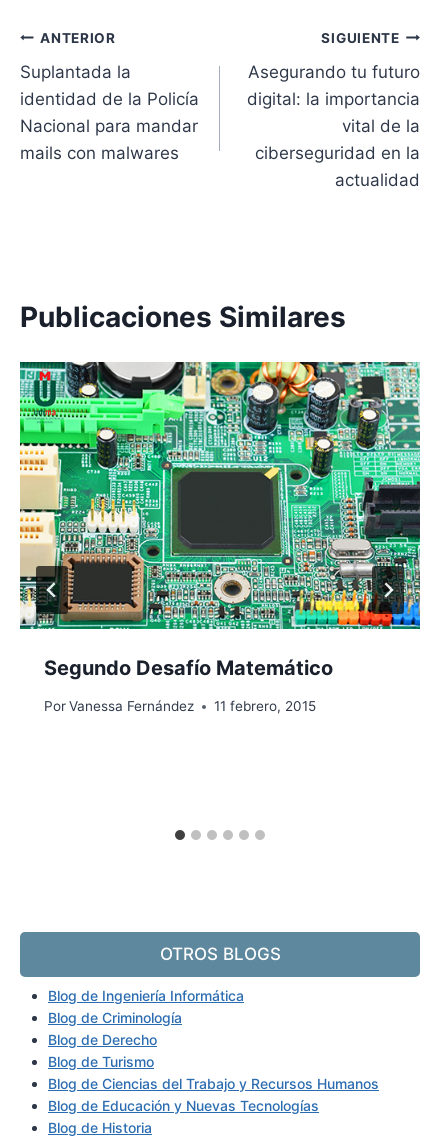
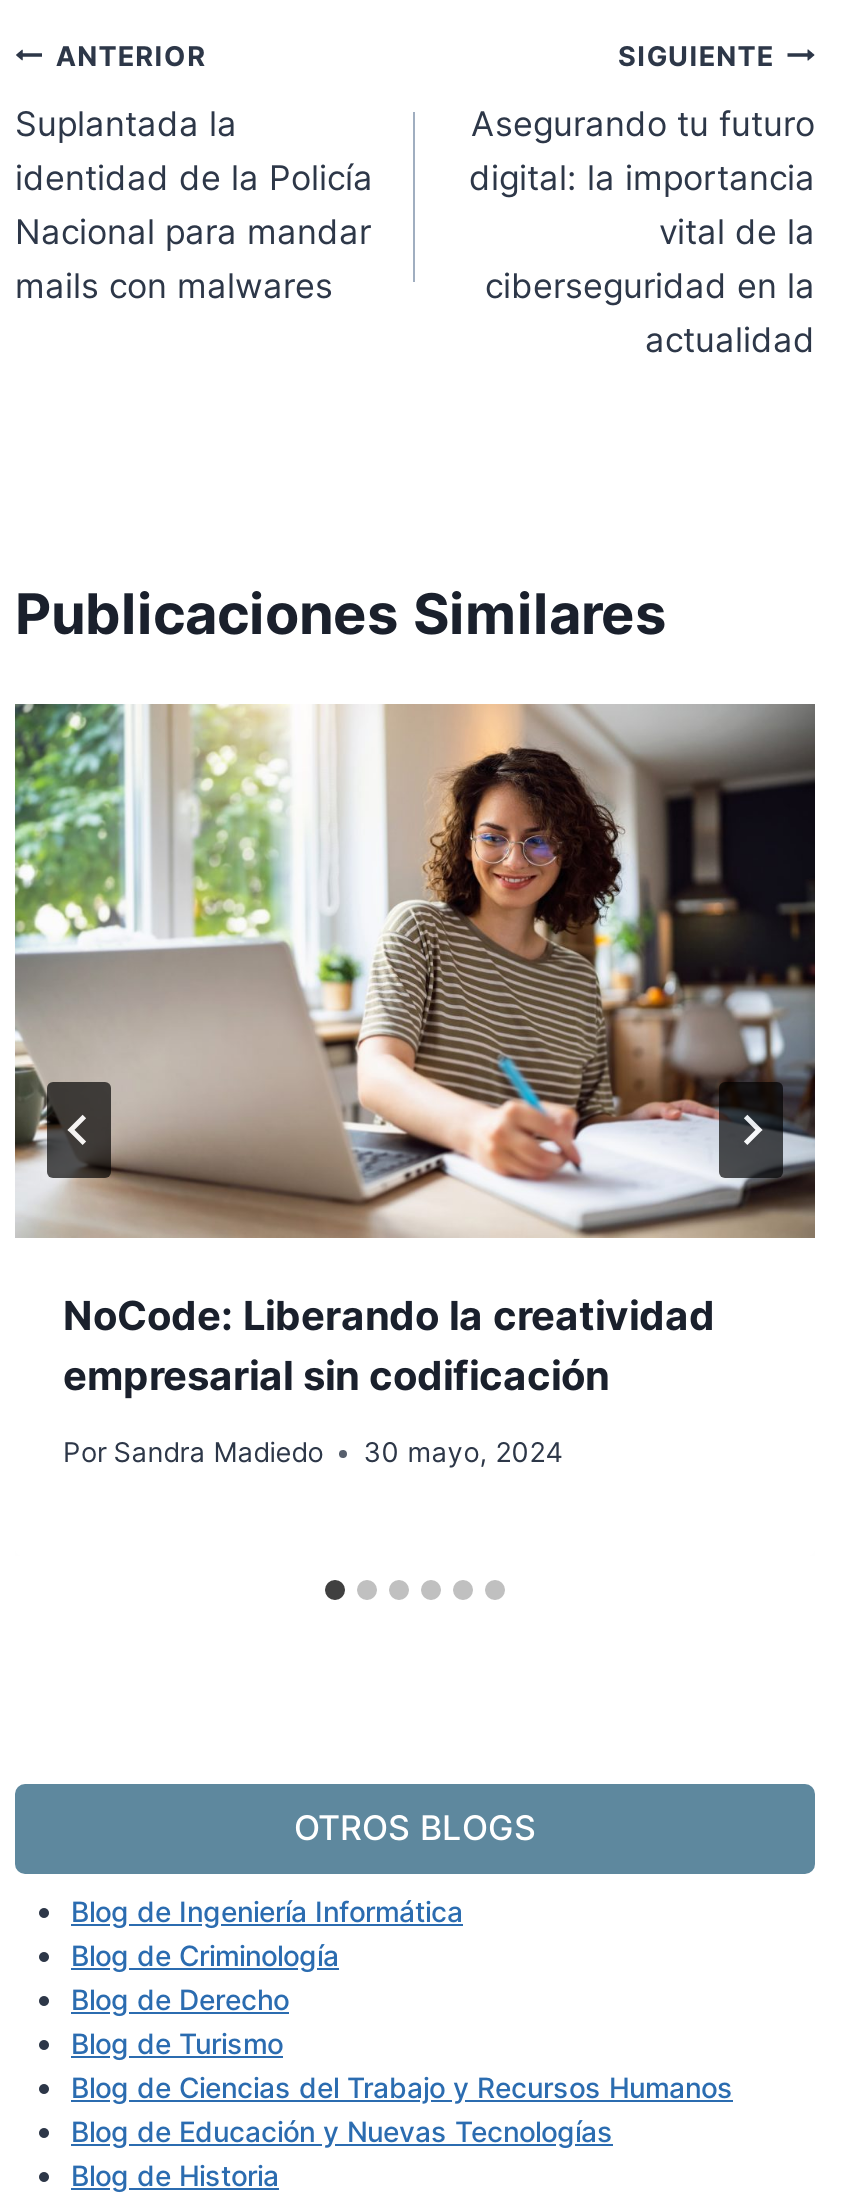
- [image]
- Segundo Desafío Matemático
+ [image]
+ NoCode: Liberando la creatividad
+ empresarial sin codificación

- Por Vanessa Fernández
- 11 febrero, 2015
+ Por Sandra Madiedo
+ 30 mayo, 2024
